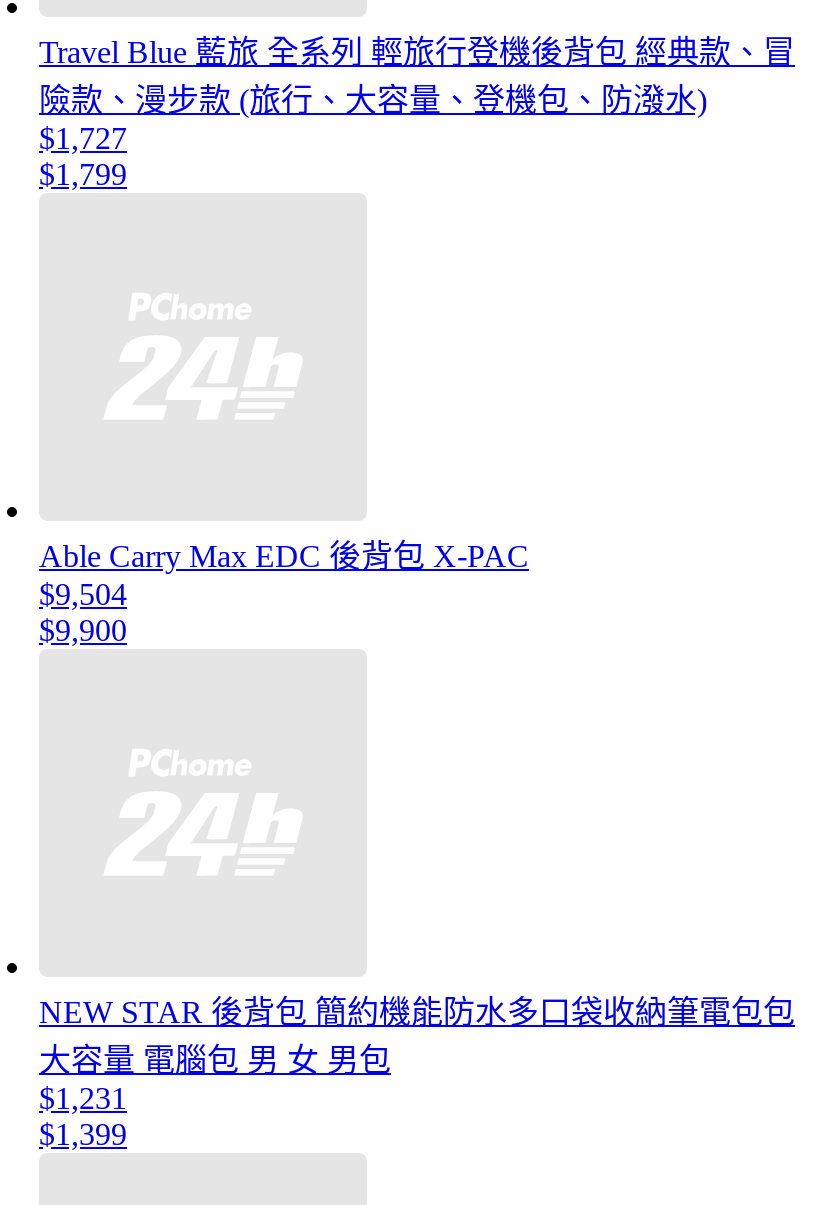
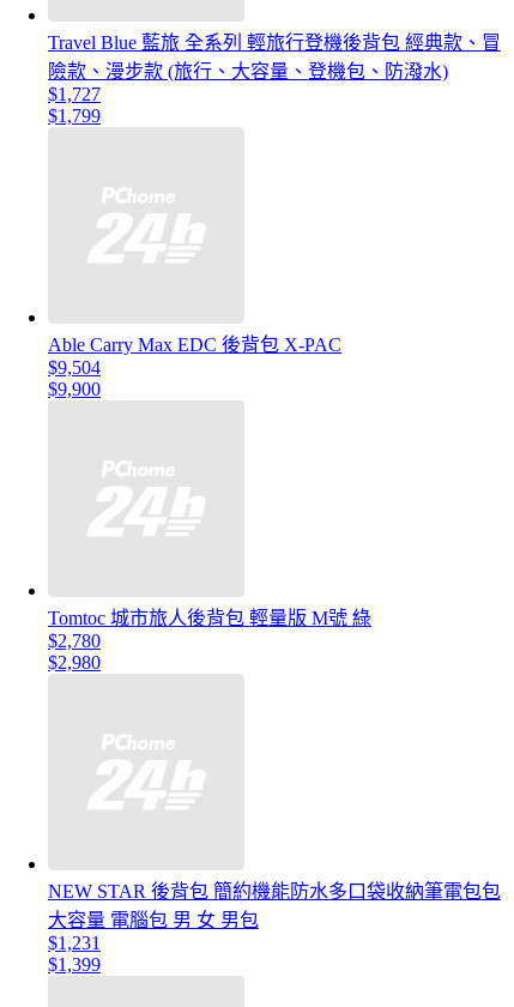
+ Tomtoc 城市旅人後背包 輕量版 M號 綠
+ $2,780
+ $2,980
